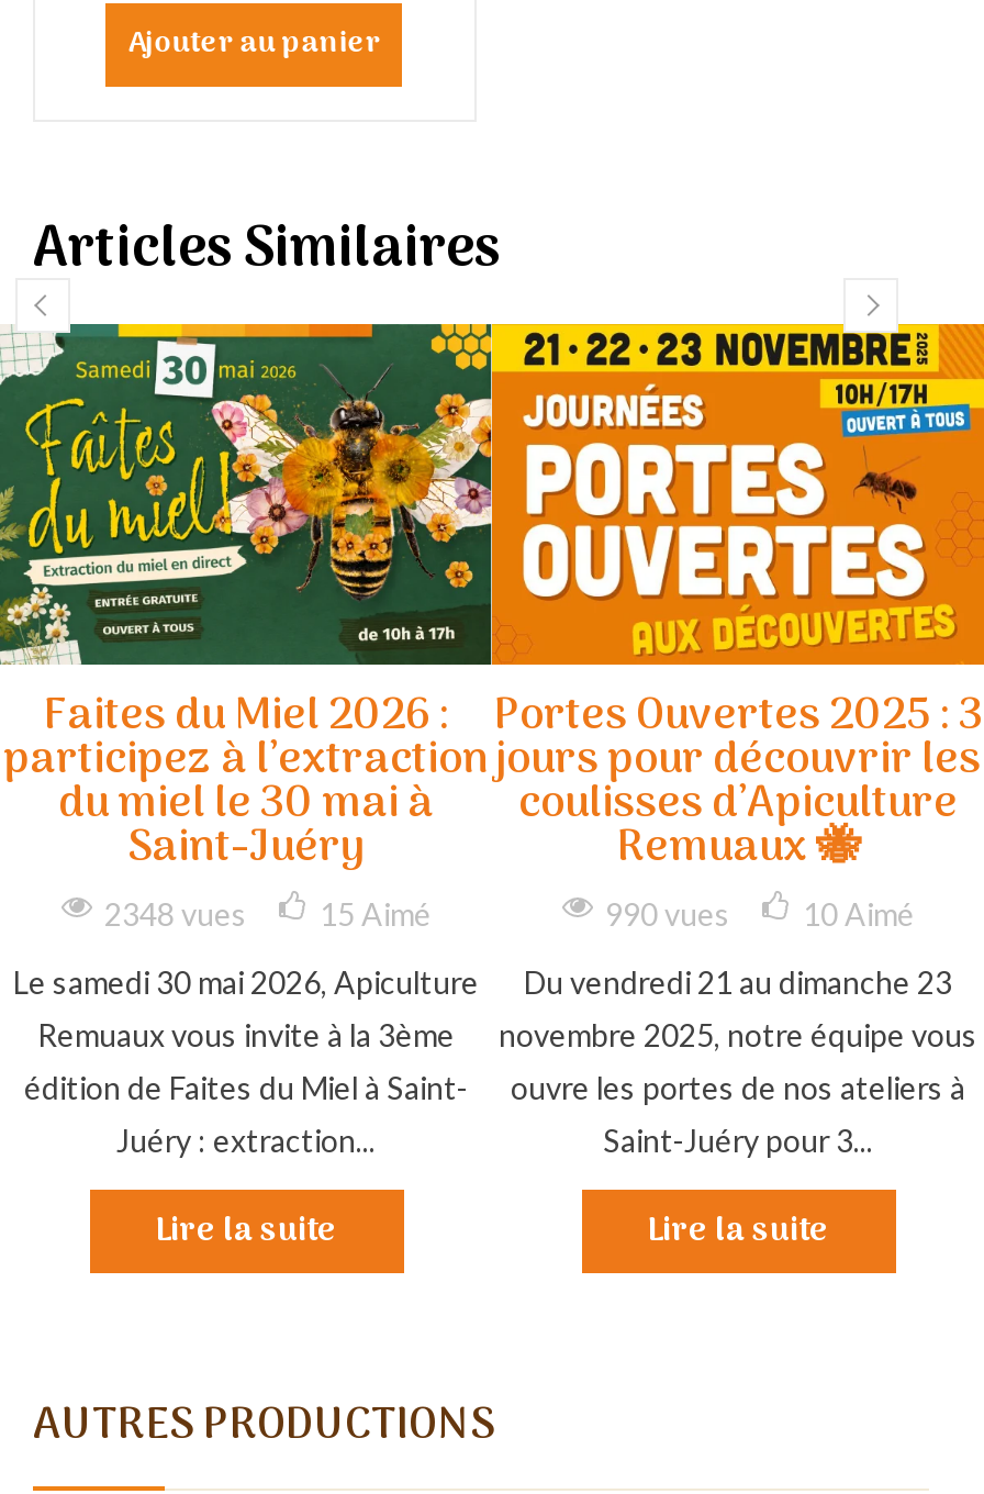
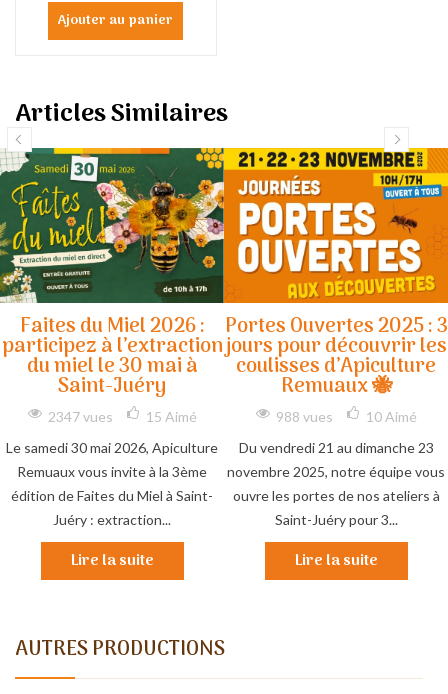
- 2348 vues 15 Aimé
+ 2347 vues 15 Aimé

- 990 vues 10 Aimé
+ 988 vues 10 Aimé
